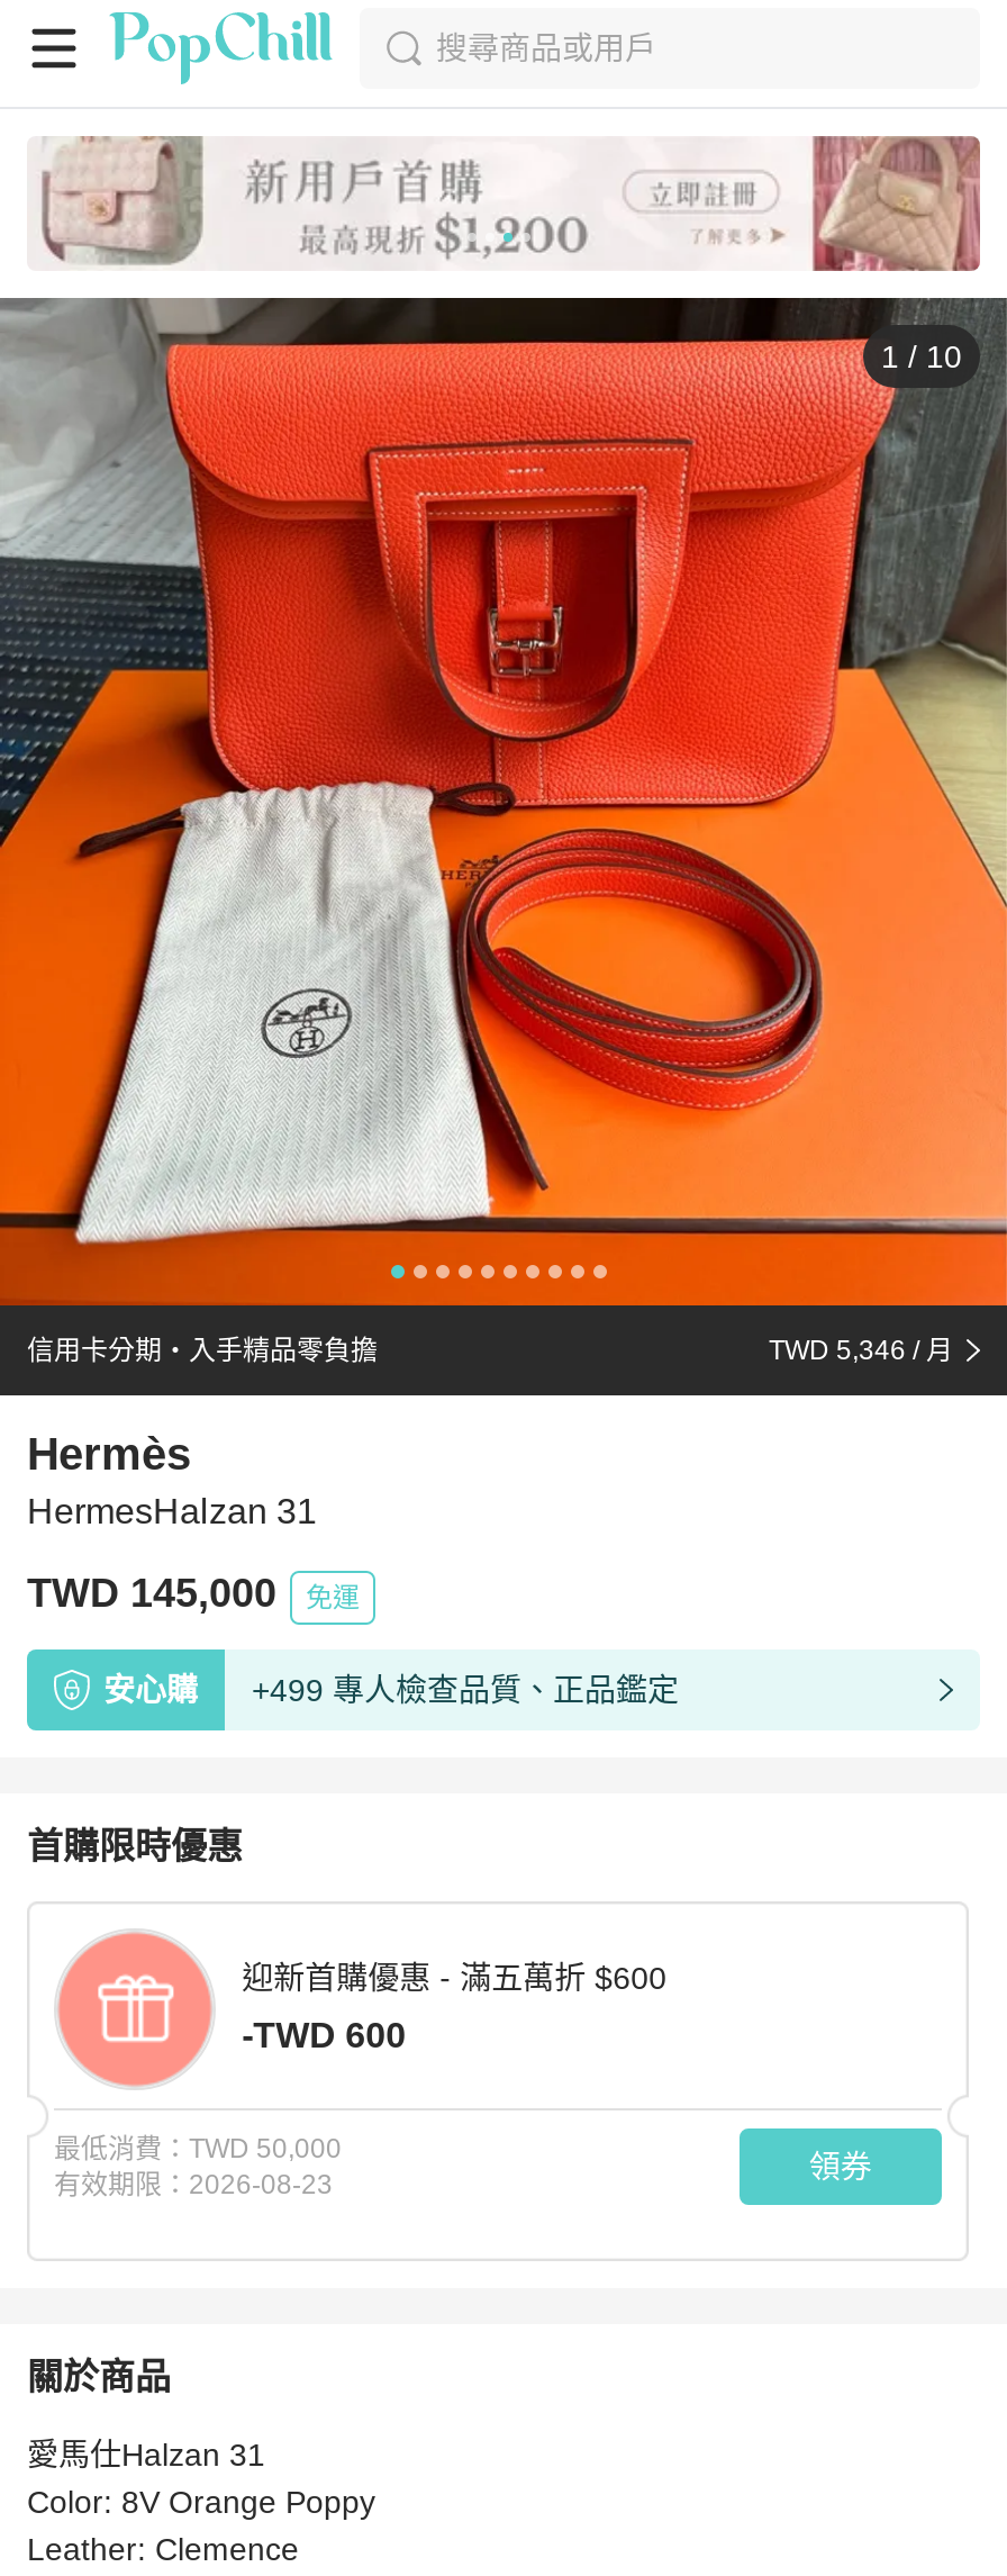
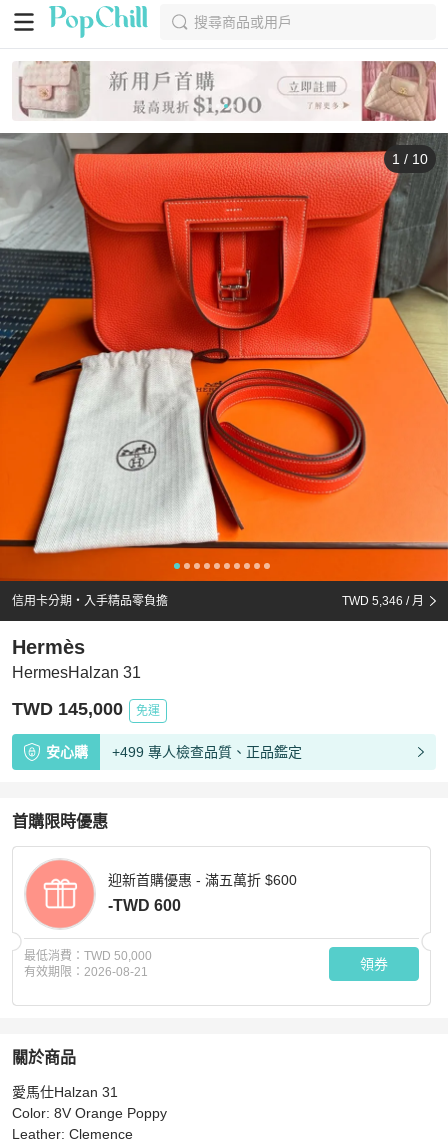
- 有效期限：2026-08-23
+ 有效期限：2026-08-21
